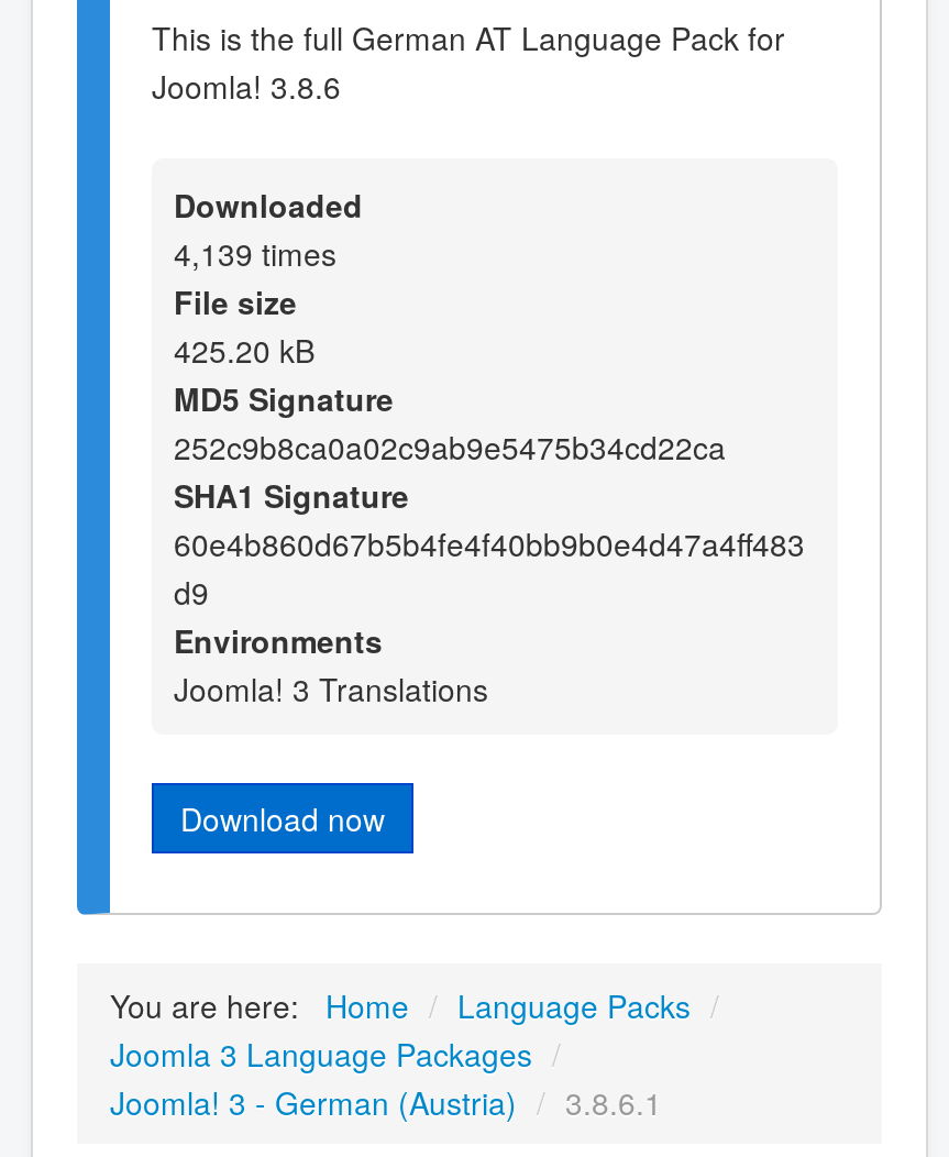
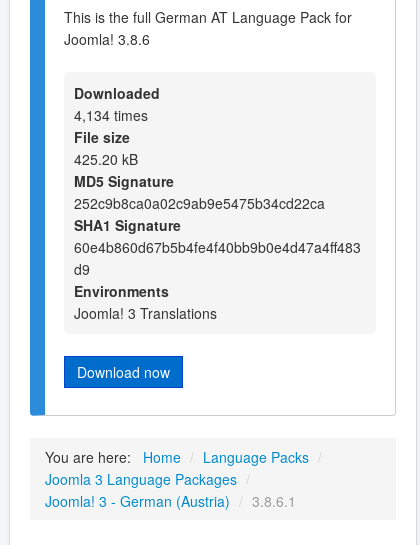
- 4,139 times
+ 4,134 times
